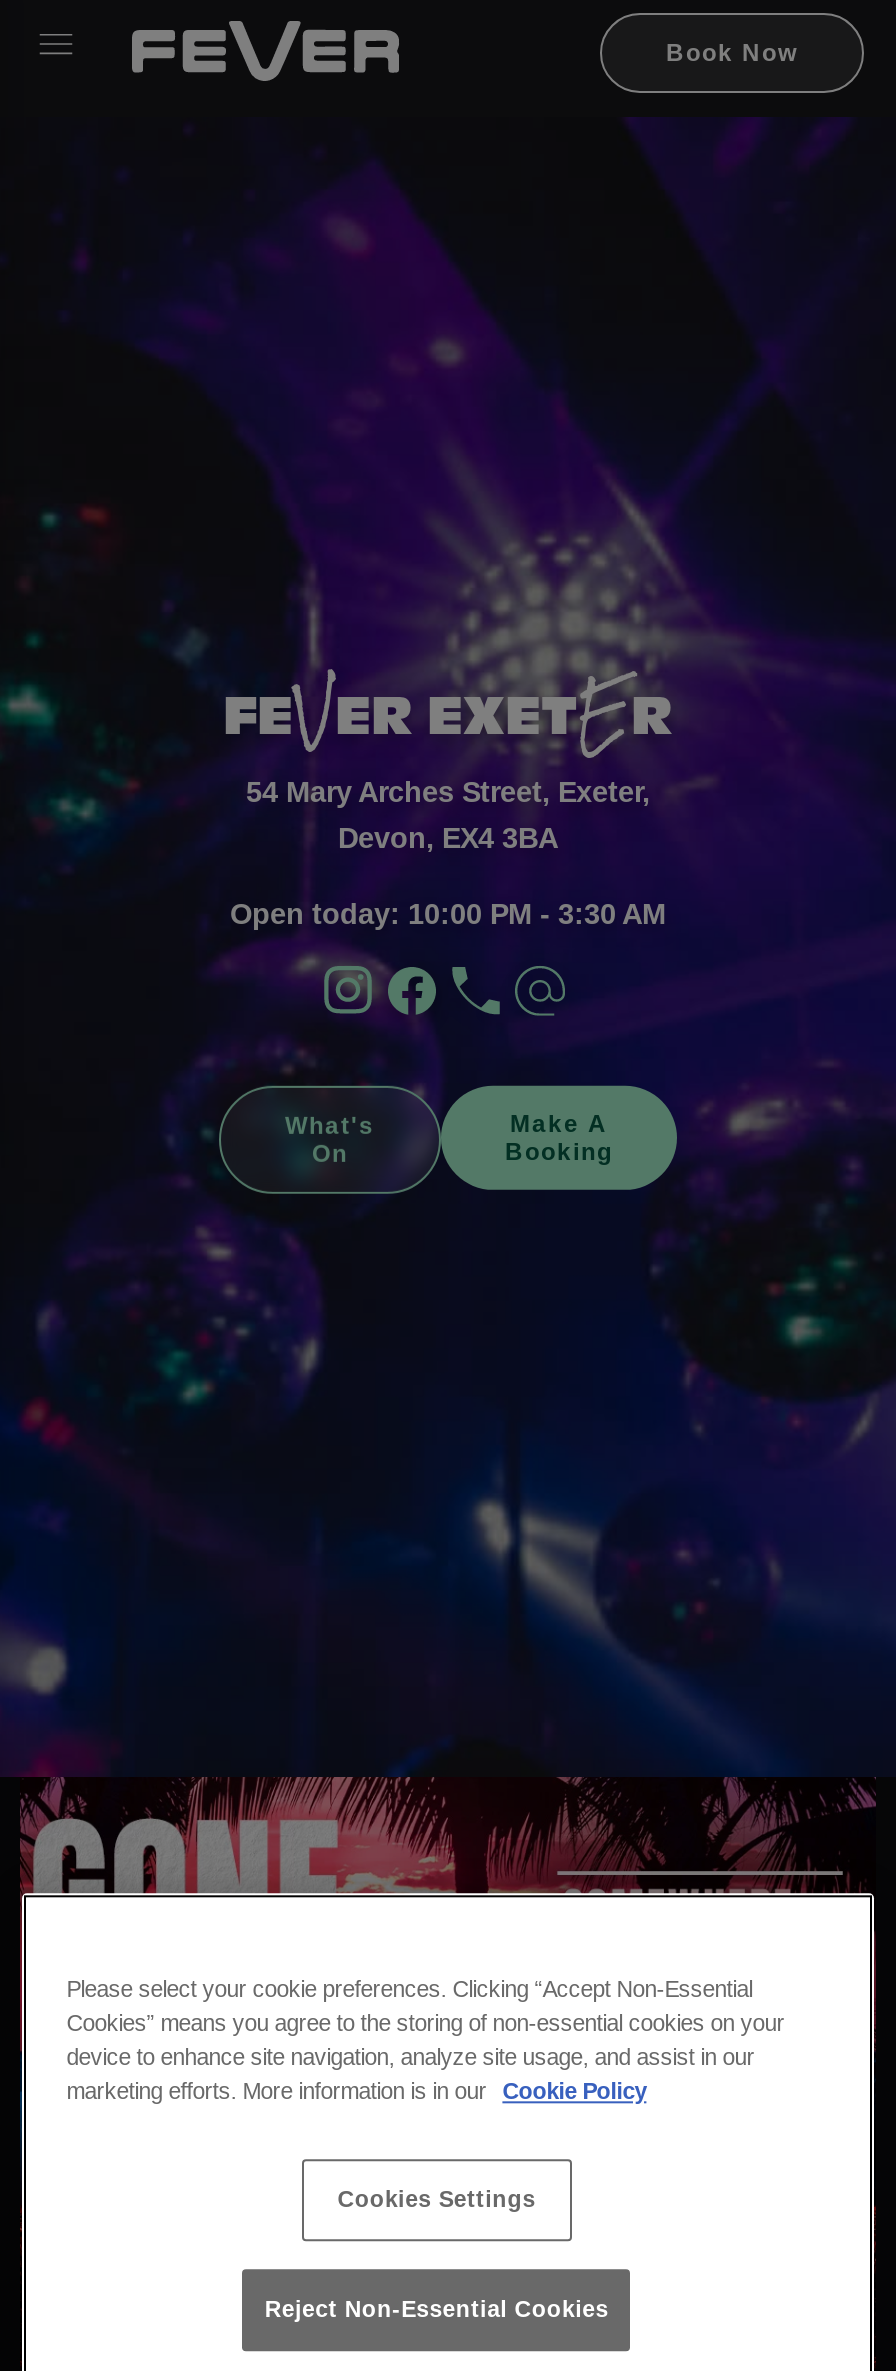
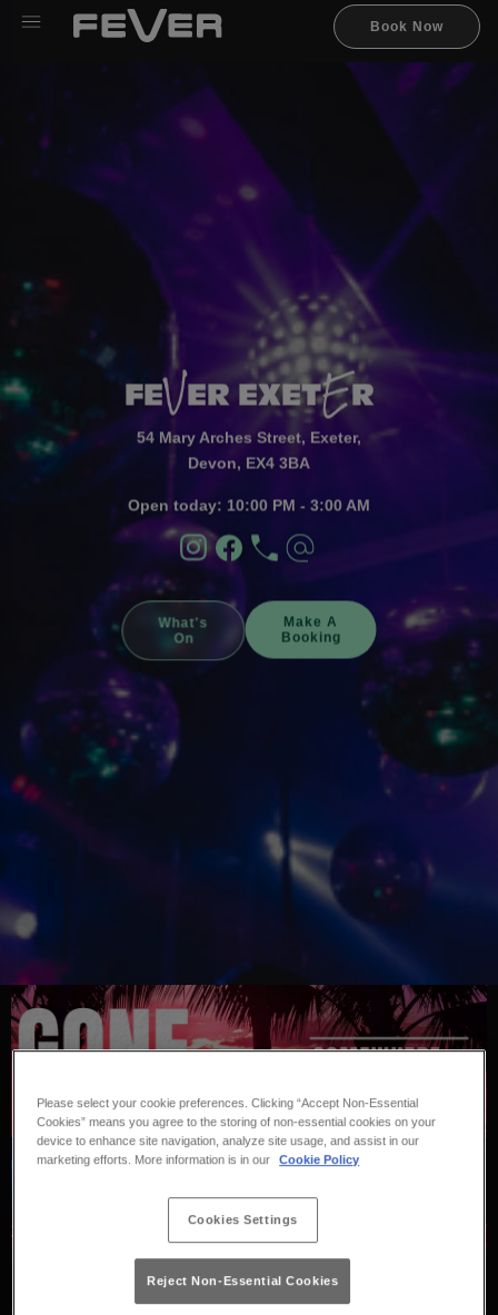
- Open today: 10:00 PM - 3:30 AM
+ Open today: 10:00 PM - 3:00 AM
